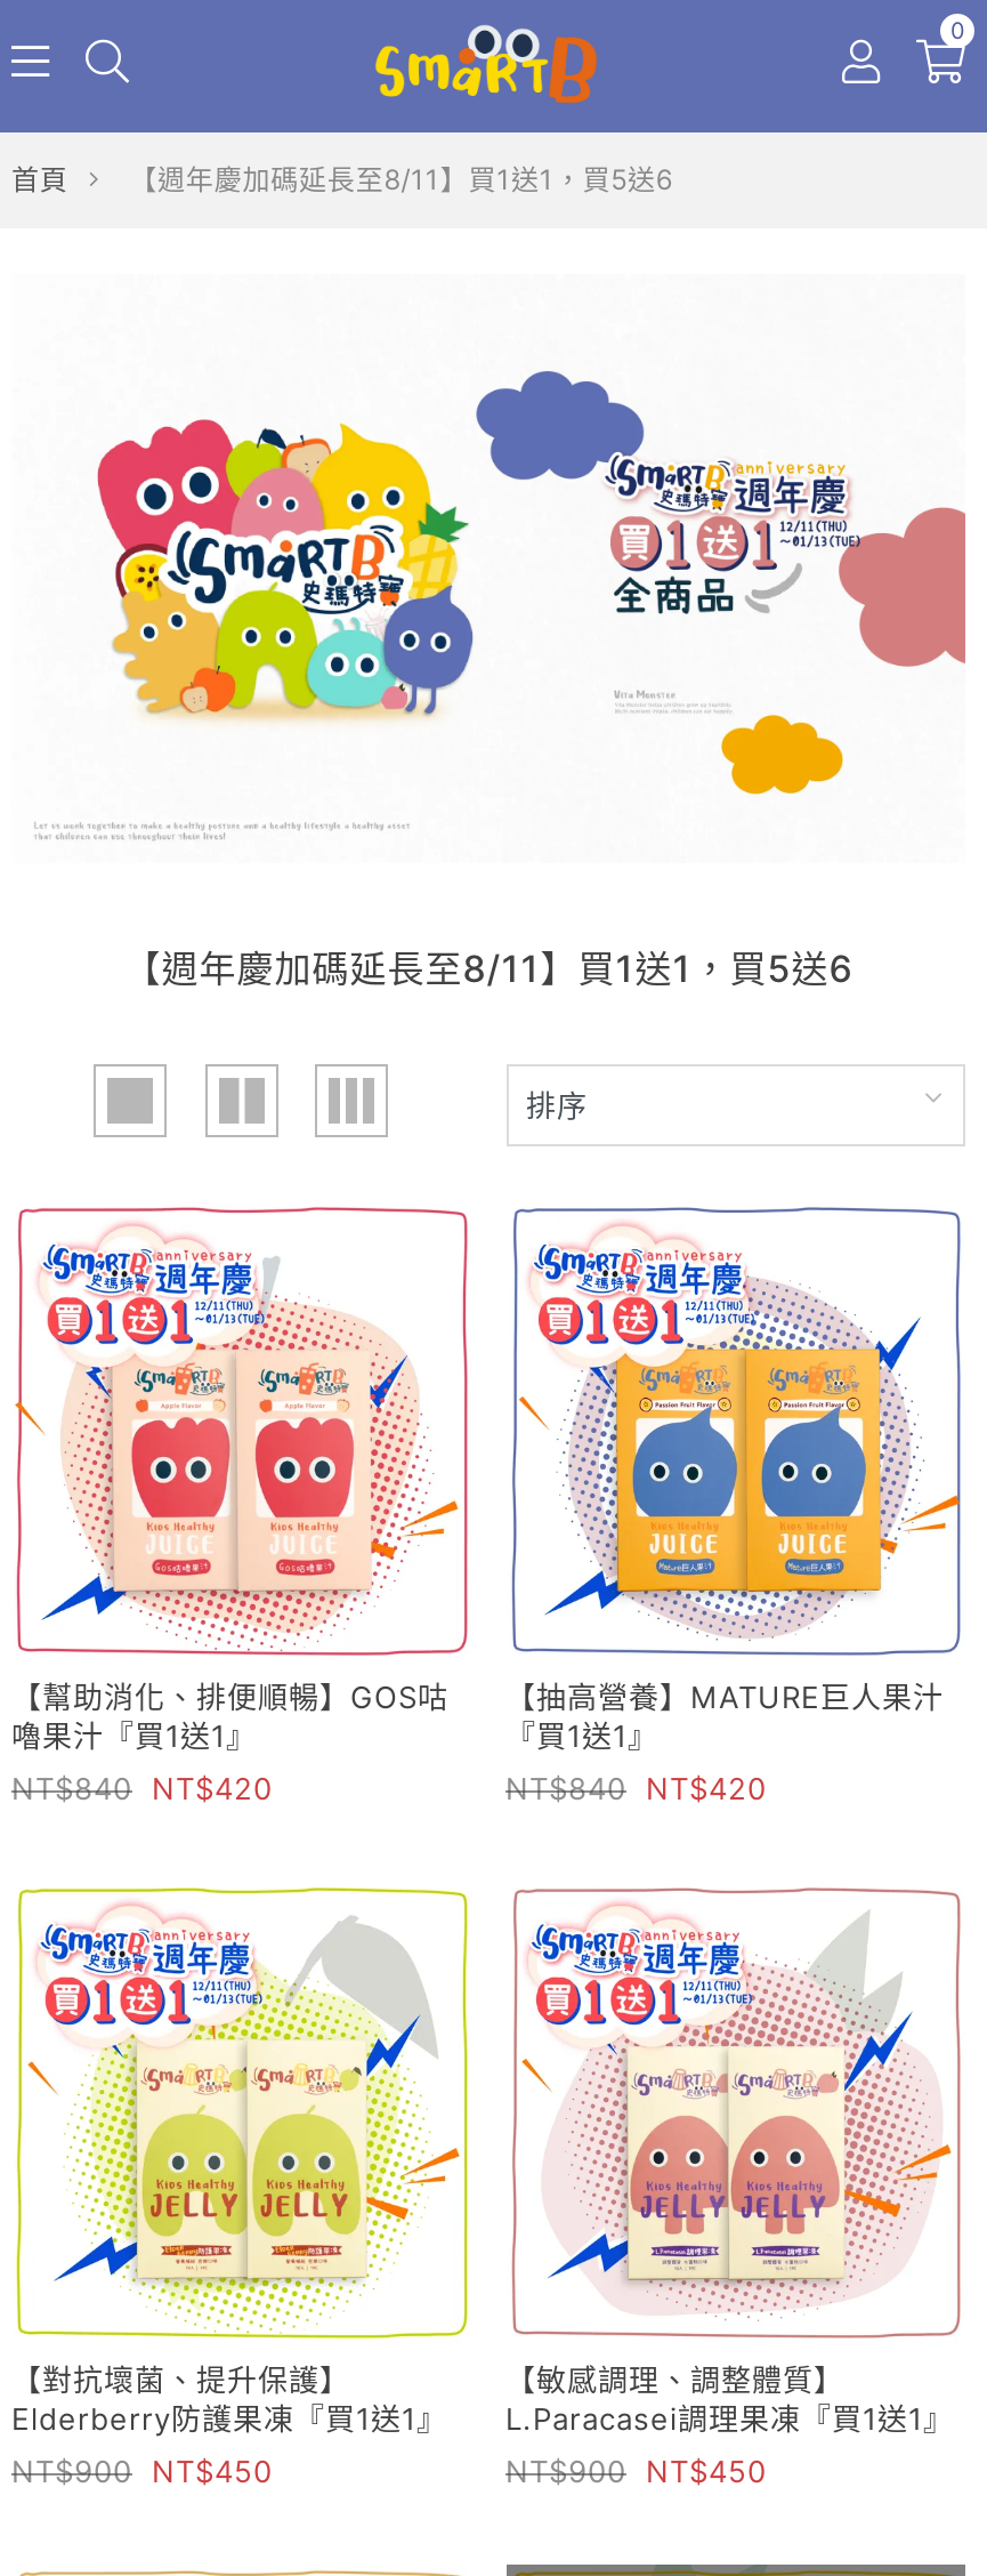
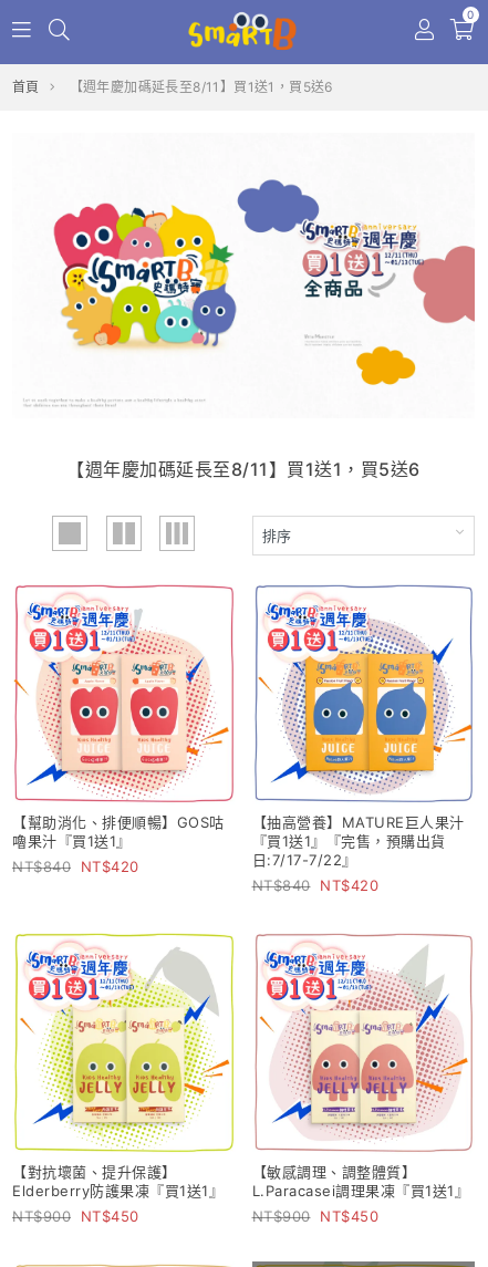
- 『買1送1』
+ 『買1送1』『完售，預購出貨
+ 日:7/17-7/22』
